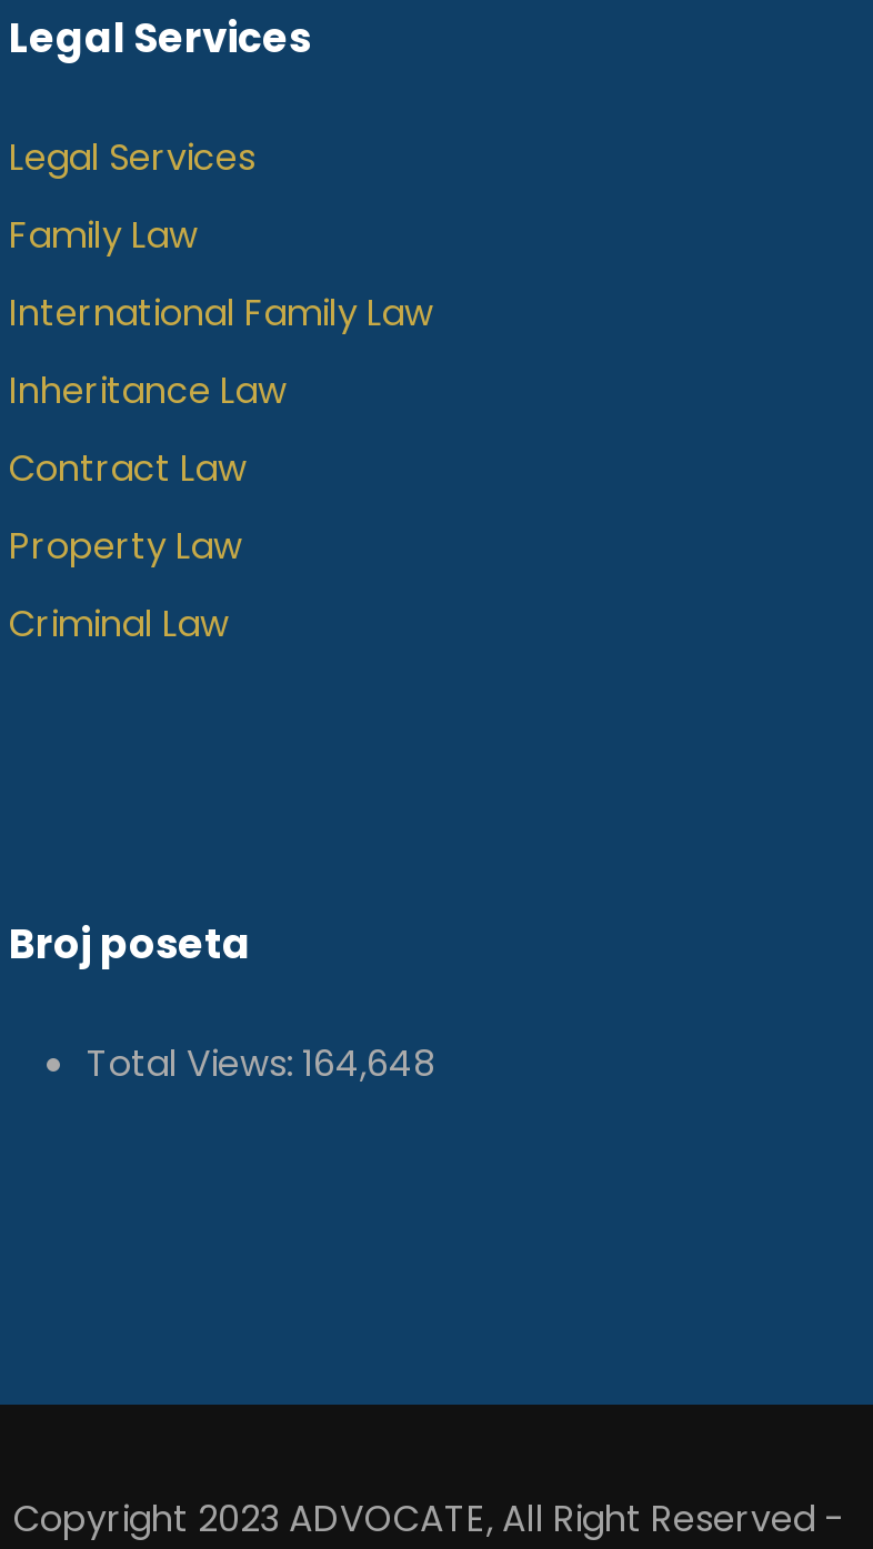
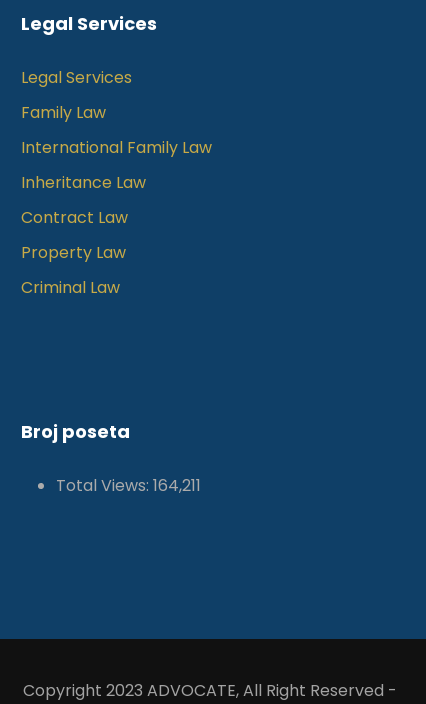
- Total Views: 164,648
+ Total Views: 164,211
